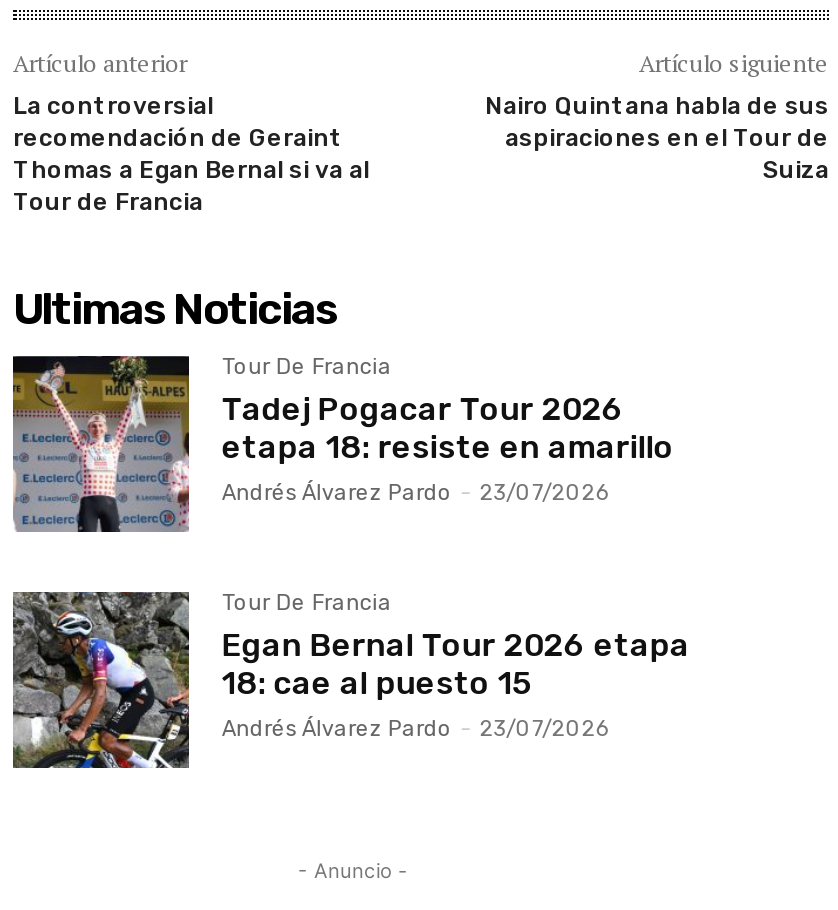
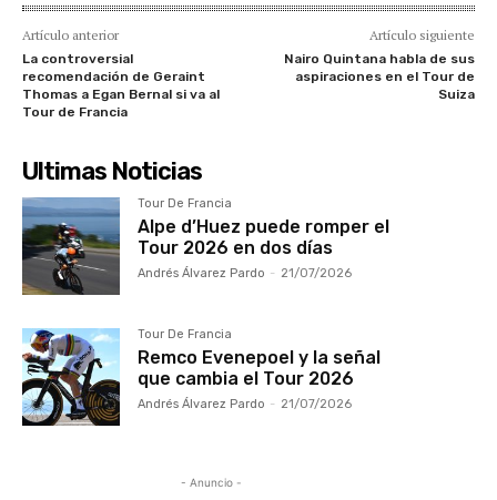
- [image]
- Tadej Pogacar Tour 2026
- etapa 18: resiste en amarillo
- Andrés Álvarez Pardo - 23/07/2026
+ [image]
+ Alpe d’Huez puede romper el
+ Tour 2026 en dos días
+ Andrés Álvarez Pardo - 21/07/2026

- [image]
- Egan Bernal Tour 2026 etapa
- 18: cae al puesto 15
- Andrés Álvarez Pardo - 23/07/2026
+ [image]
+ Remco Evenepoel y la señal
+ que cambia el Tour 2026
+ Andrés Álvarez Pardo - 21/07/2026
